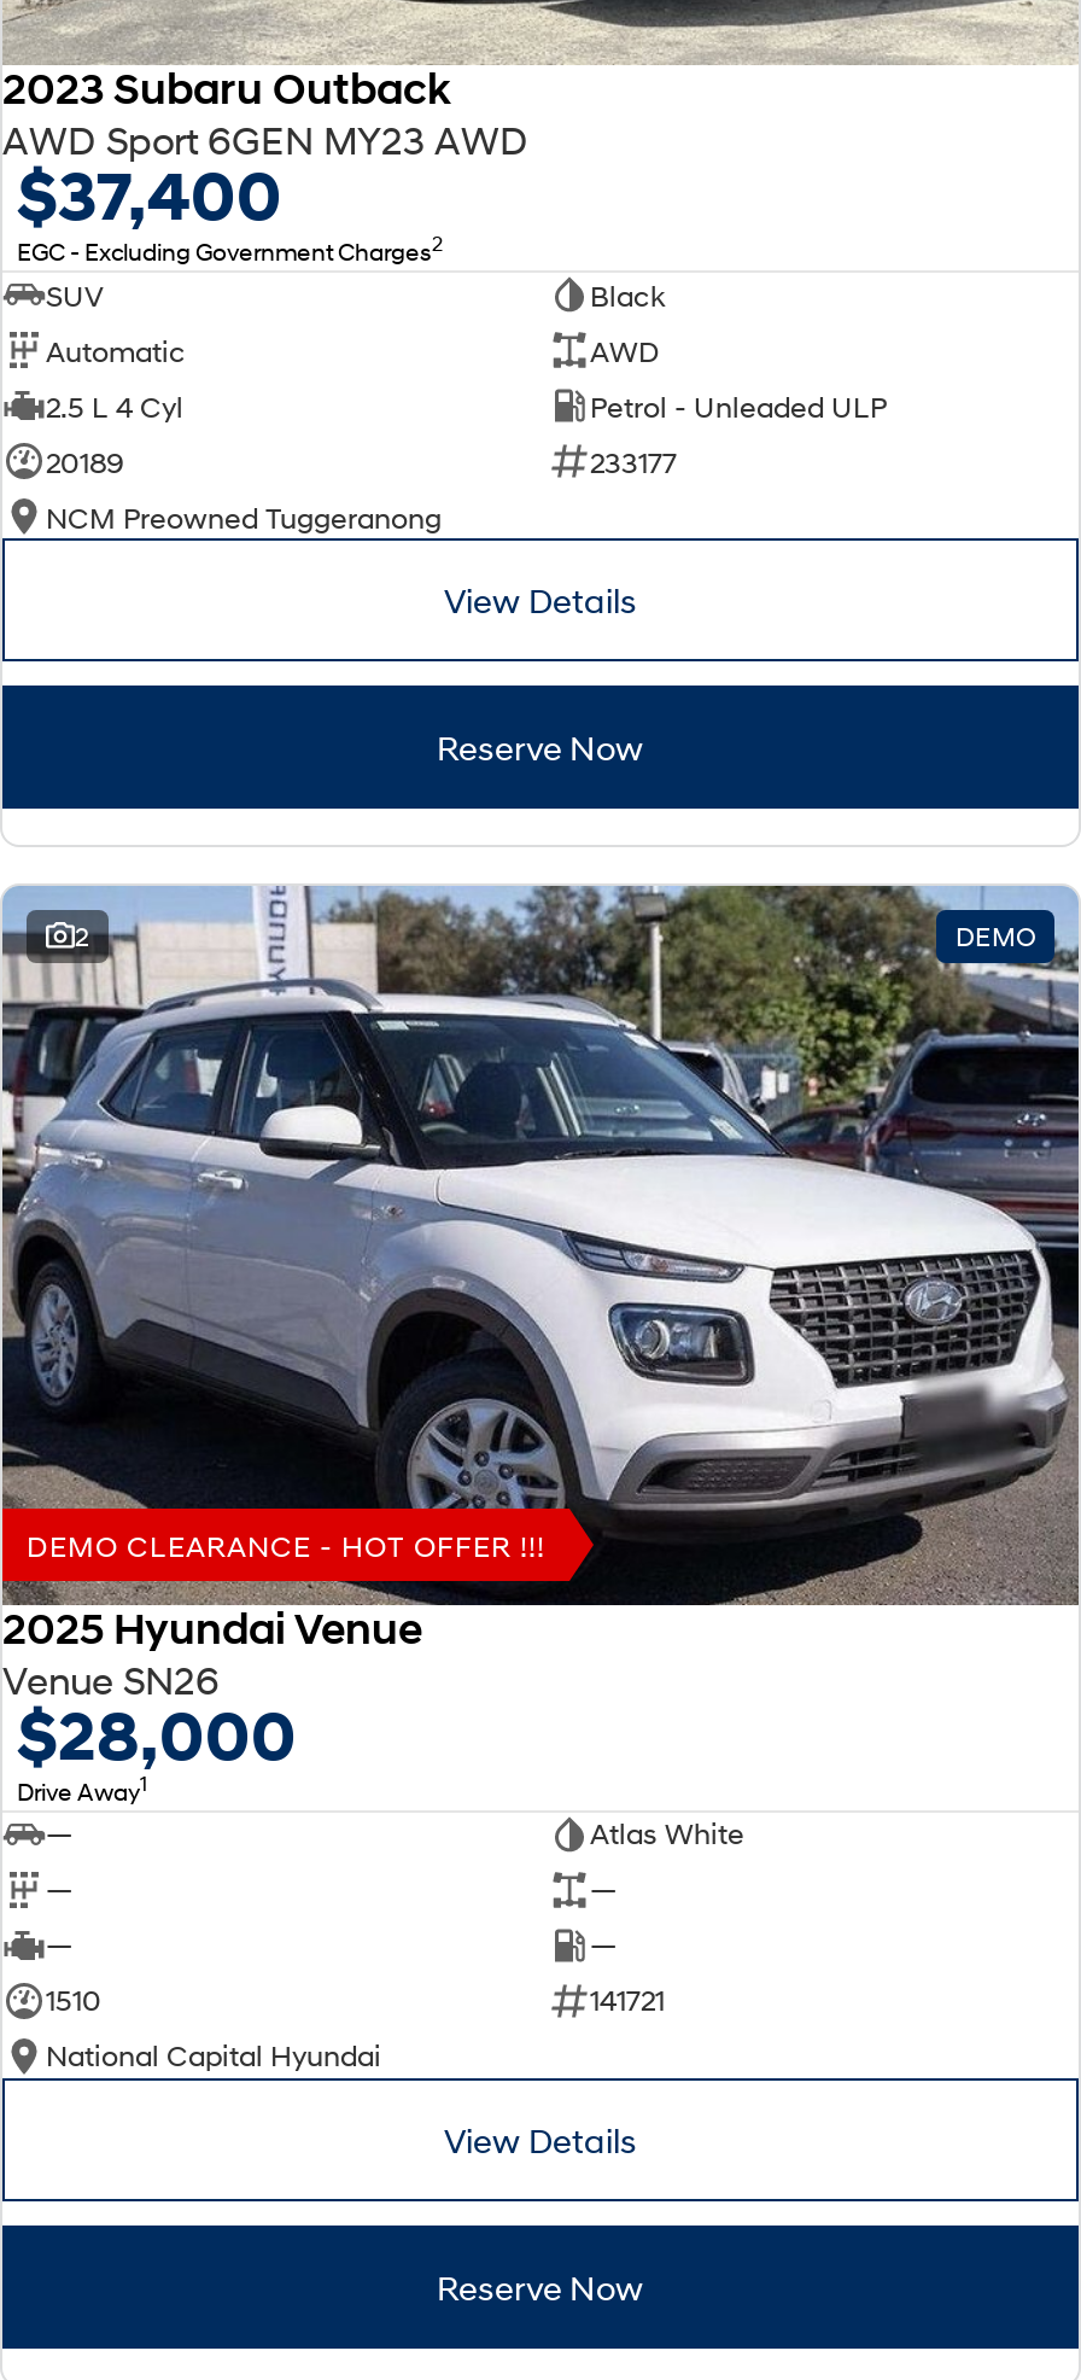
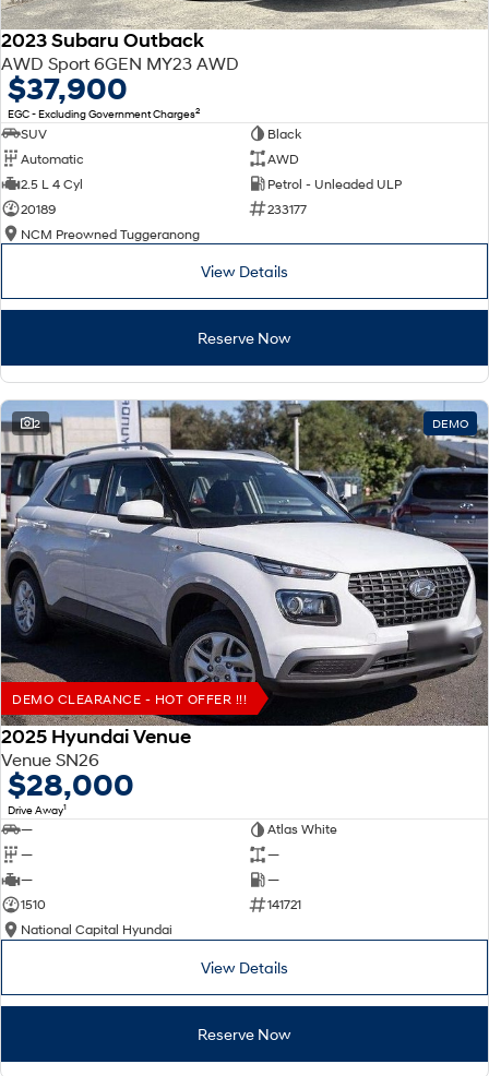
- $37,400
+ $37,900
